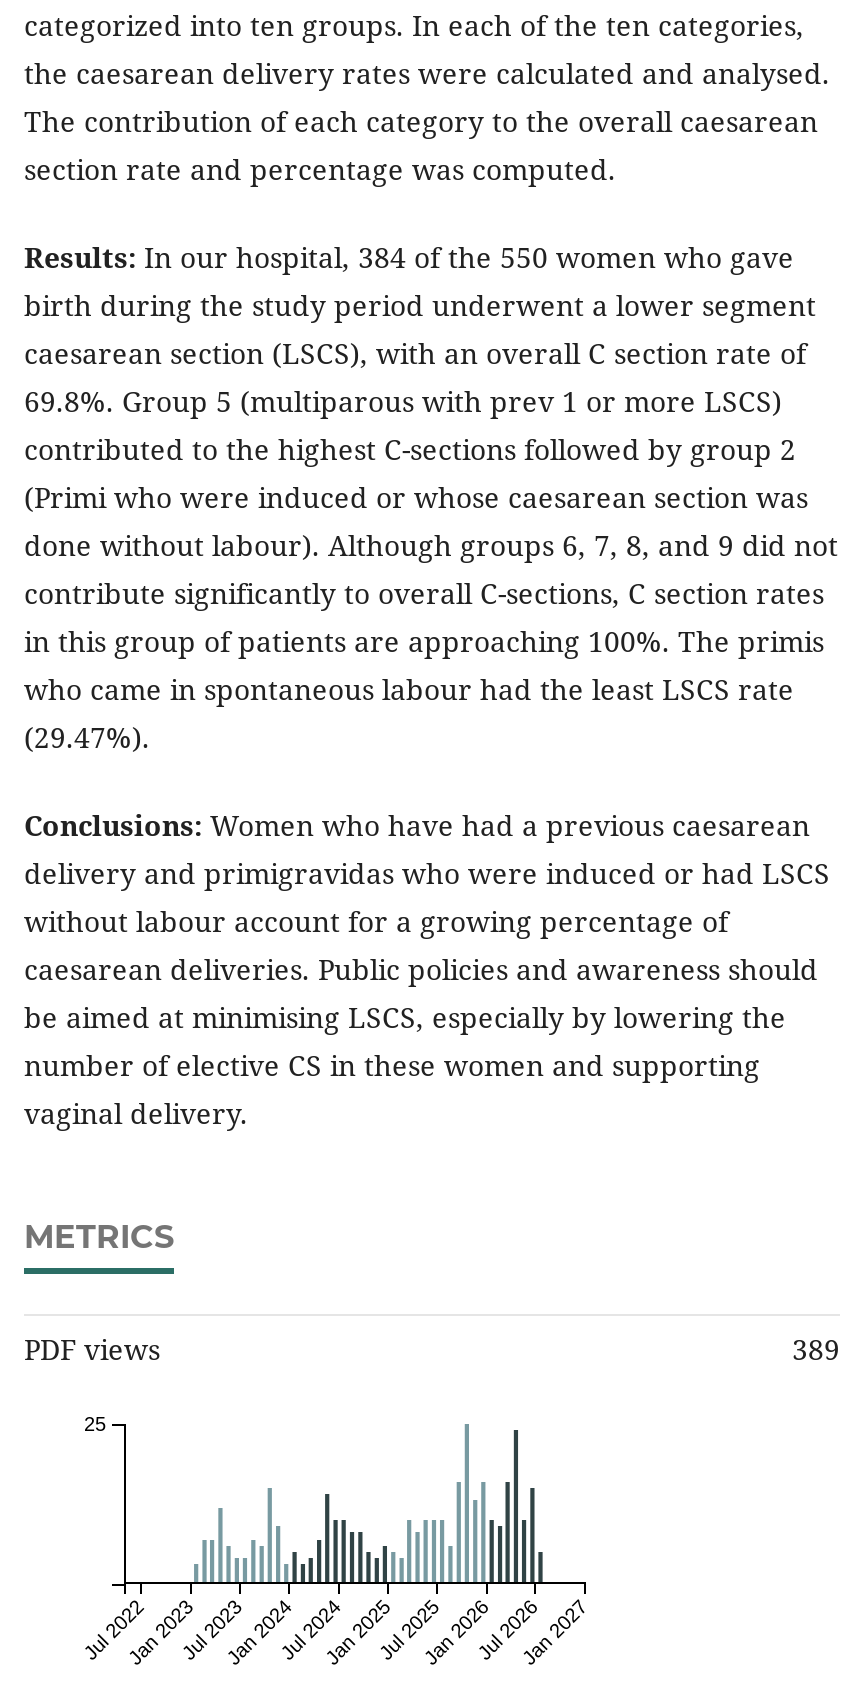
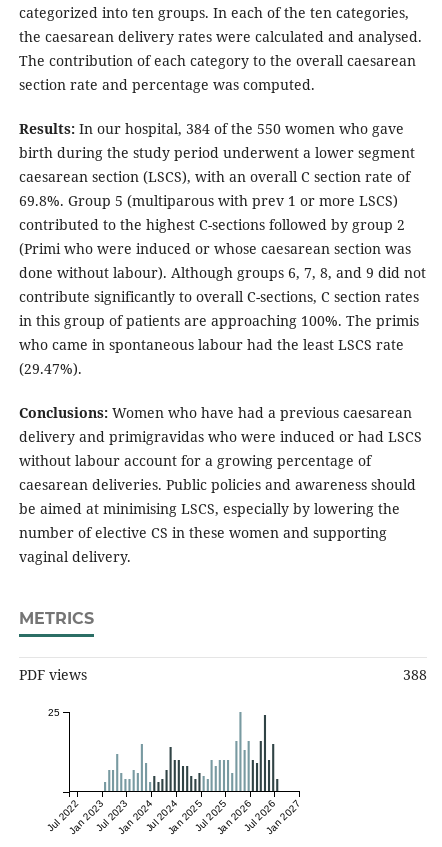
- 389
+ 388
